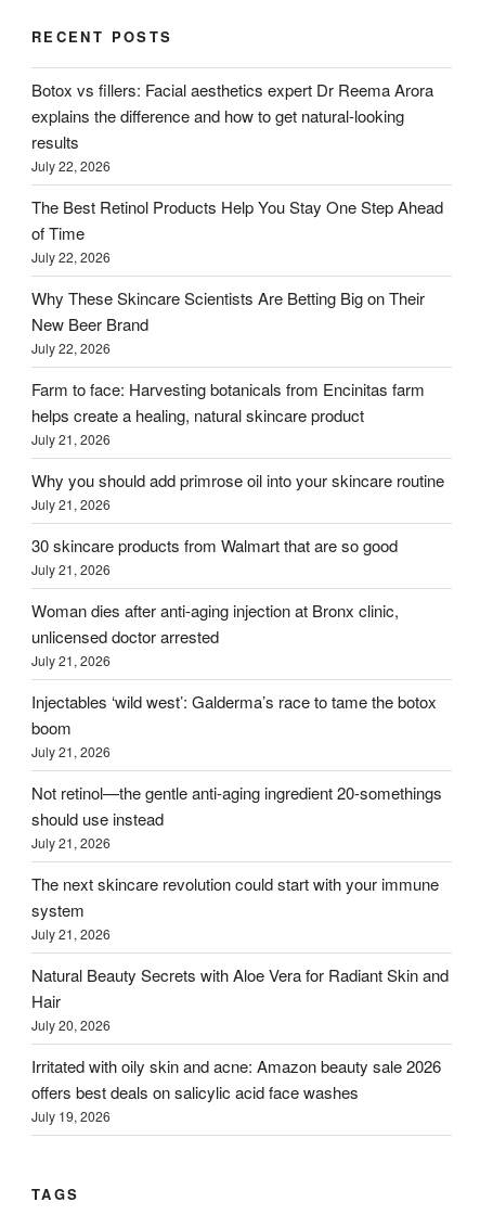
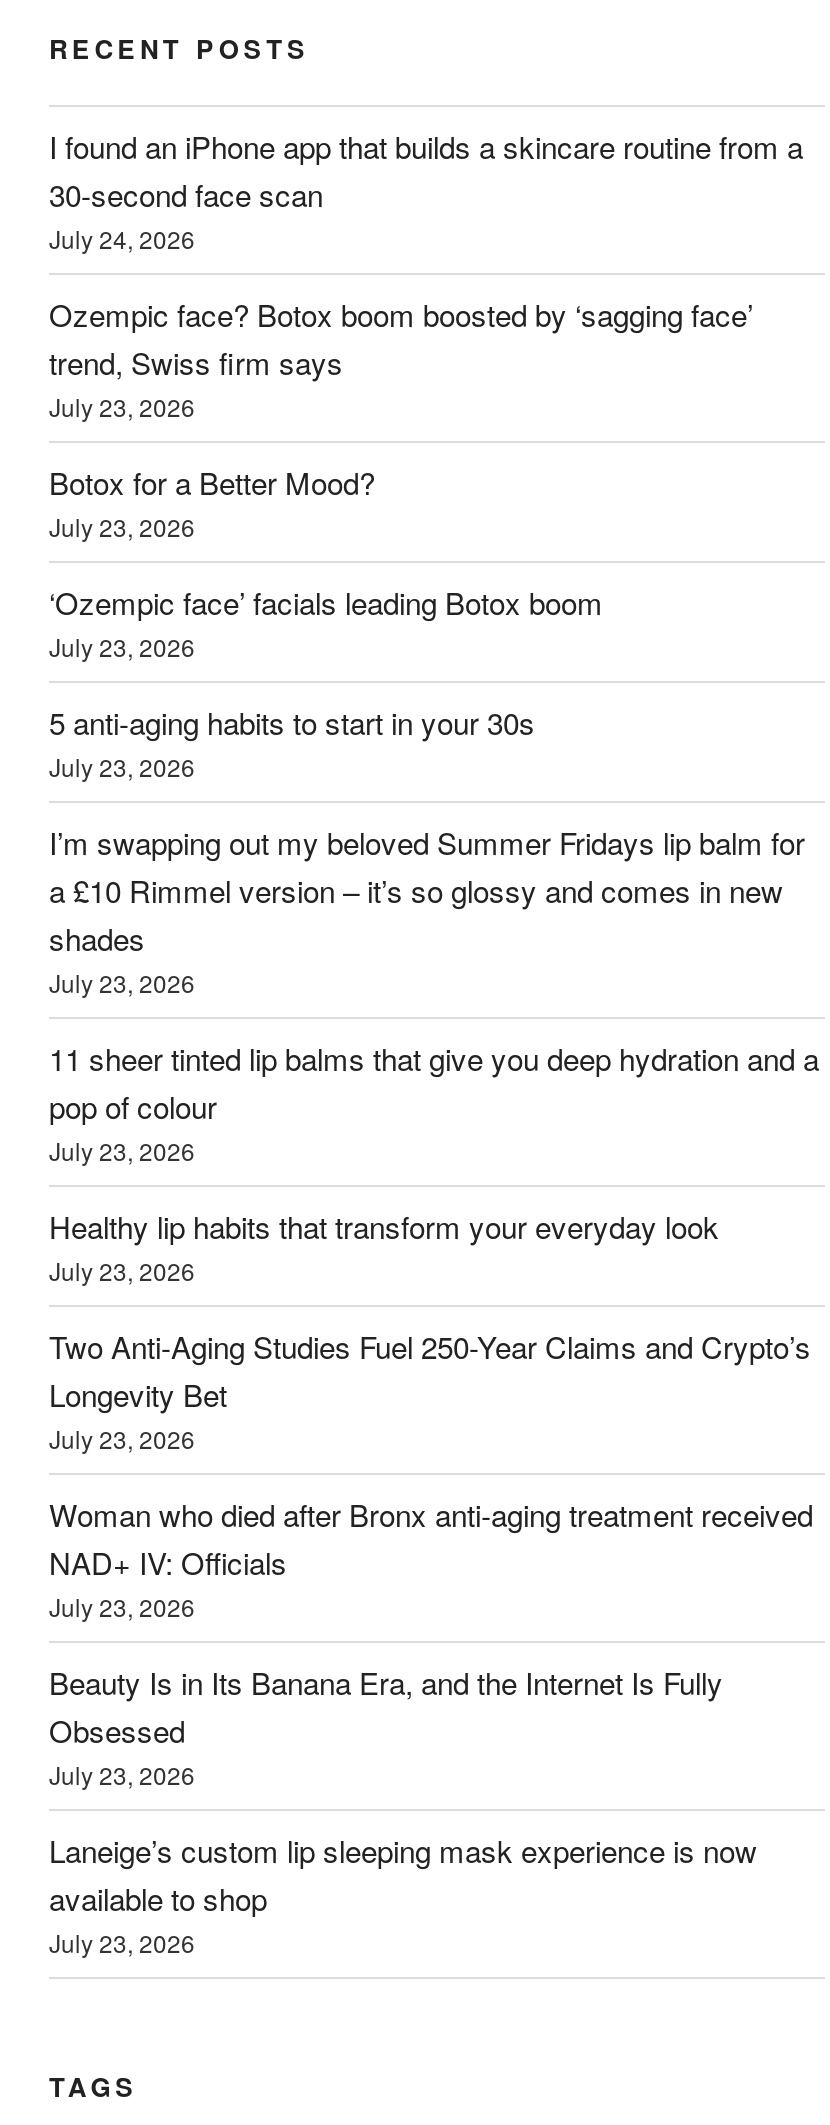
- Botox vs fillers: Facial aesthetics expert Dr Reema Arora
- explains the difference and how to get natural-looking
- results
- July 22, 2026
+ I found an iPhone app that builds a skincare routine from a
+ 30-second face scan
+ July 24, 2026

- The Best Retinol Products Help You Stay One Step Ahead
- of Time
- July 22, 2026
+ Ozempic face? Botox boom boosted by ‘sagging face’
+ trend, Swiss firm says
+ July 23, 2026

- Why These Skincare Scientists Are Betting Big on Their
- New Beer Brand
- July 22, 2026
+ Botox for a Better Mood?
+ July 23, 2026

- Farm to face: Harvesting botanicals from Encinitas farm
- helps create a healing, natural skincare product
- July 21, 2026
+ ‘Ozempic face’ facials leading Botox boom
+ July 23, 2026

- Why you should add primrose oil into your skincare routine
- July 21, 2026
+ 5 anti-aging habits to start in your 30s
+ July 23, 2026

- 30 skincare products from Walmart that are so good
- July 21, 2026
+ I’m swapping out my beloved Summer Fridays lip balm for
+ a £10 Rimmel version – it’s so glossy and comes in new
+ shades
+ July 23, 2026

- Woman dies after anti-aging injection at Bronx clinic,
- unlicensed doctor arrested
- July 21, 2026
+ 11 sheer tinted lip balms that give you deep hydration and a
+ pop of colour
+ July 23, 2026

- Injectables ‘wild west’: Galderma’s race to tame the botox
- boom
- July 21, 2026
+ Healthy lip habits that transform your everyday look
+ July 23, 2026

- Not retinol—the gentle anti-aging ingredient 20-somethings
- should use instead
- July 21, 2026
+ Two Anti-Aging Studies Fuel 250-Year Claims and Crypto’s
+ Longevity Bet
+ July 23, 2026

- The next skincare revolution could start with your immune
- system
- July 21, 2026
+ Woman who died after Bronx anti‑aging treatment received
+ NAD+ IV: Officials
+ July 23, 2026

- Natural Beauty Secrets with Aloe Vera for Radiant Skin and
- Hair
- July 20, 2026
+ Beauty Is in Its Banana Era, and the Internet Is Fully
+ Obsessed
+ July 23, 2026

- Irritated with oily skin and acne: Amazon beauty sale 2026
- offers best deals on salicylic acid face washes
- July 19, 2026
+ Laneige’s custom lip sleeping mask experience is now
+ available to shop
+ July 23, 2026
